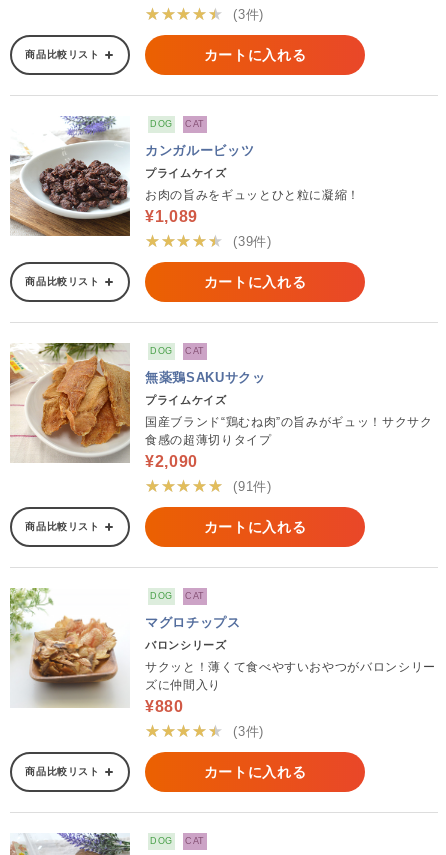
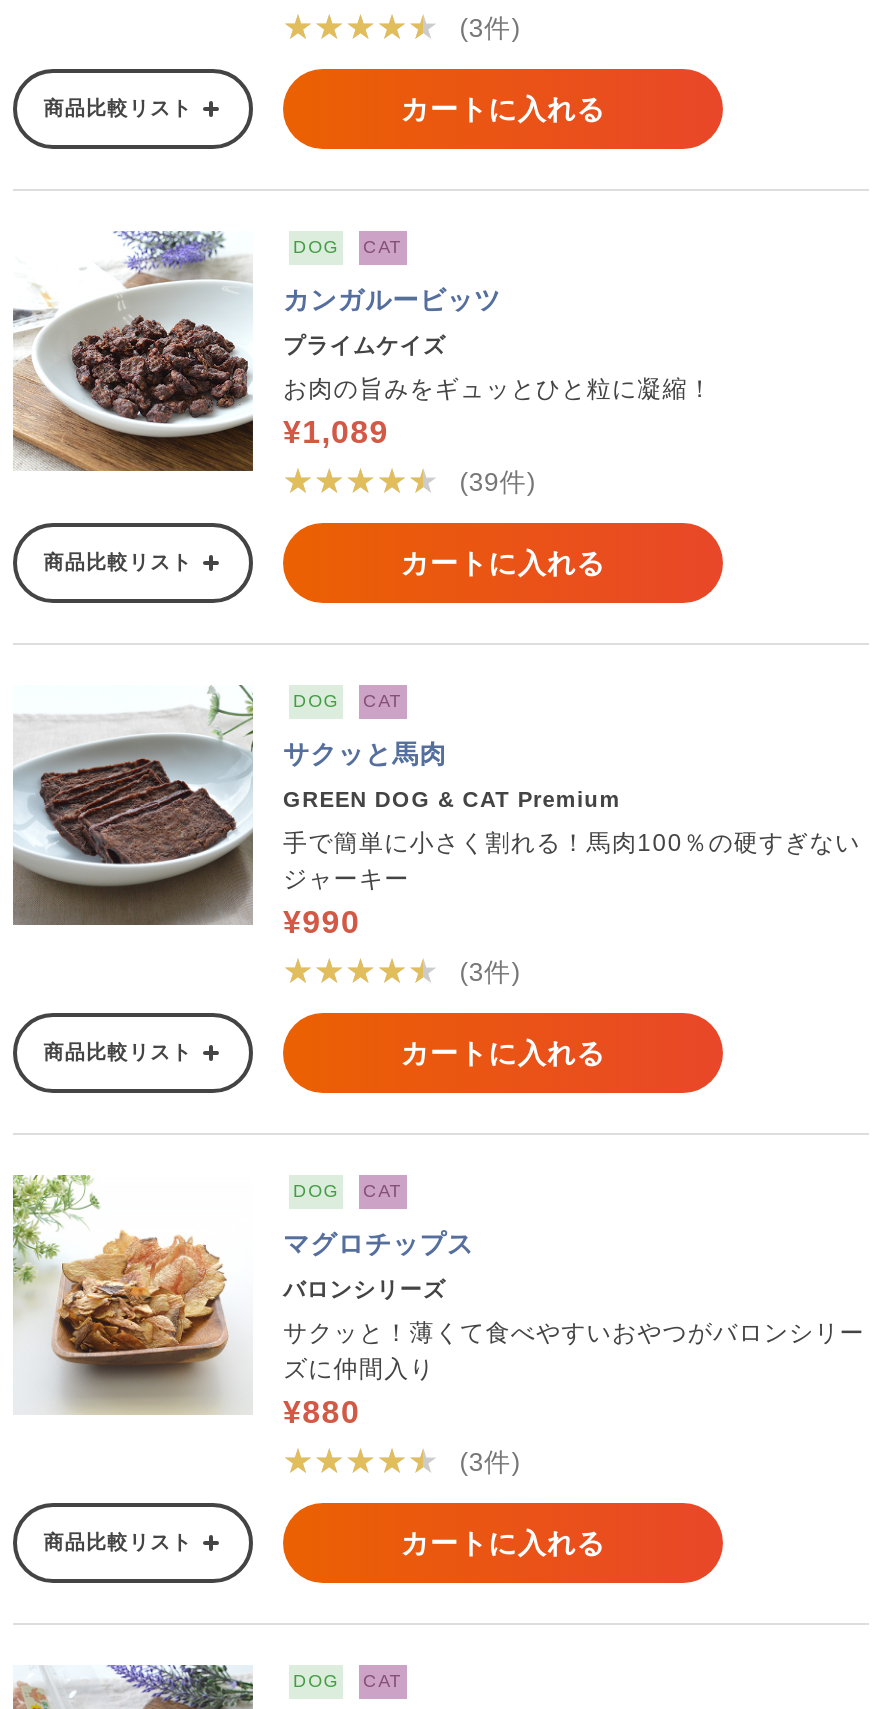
- [image]
- 無薬鶏SAKUサクッ
+ [image]
+ サクッと馬肉

- プライムケイズ
+ GREEN DOG & CAT Premium

- 国産ブランド“鶏むね肉”の旨みがギュッ！サクサク
- 食感の超薄切りタイプ
- ¥2,090
+ 手で簡単に小さく割れる！馬肉100％の硬すぎない
+ ジャーキー
+ ¥990

- (91件)
+ (3件)
